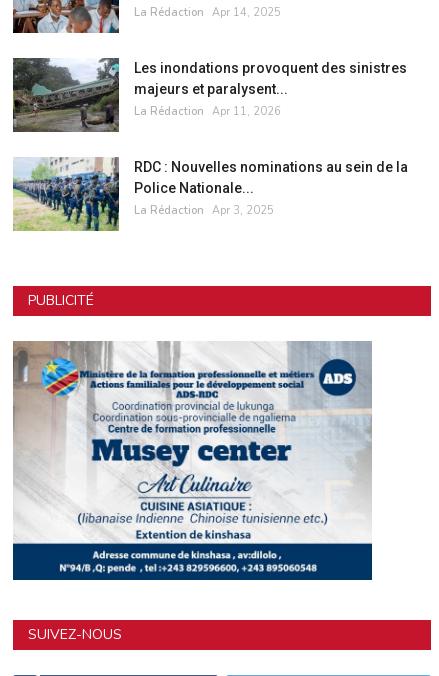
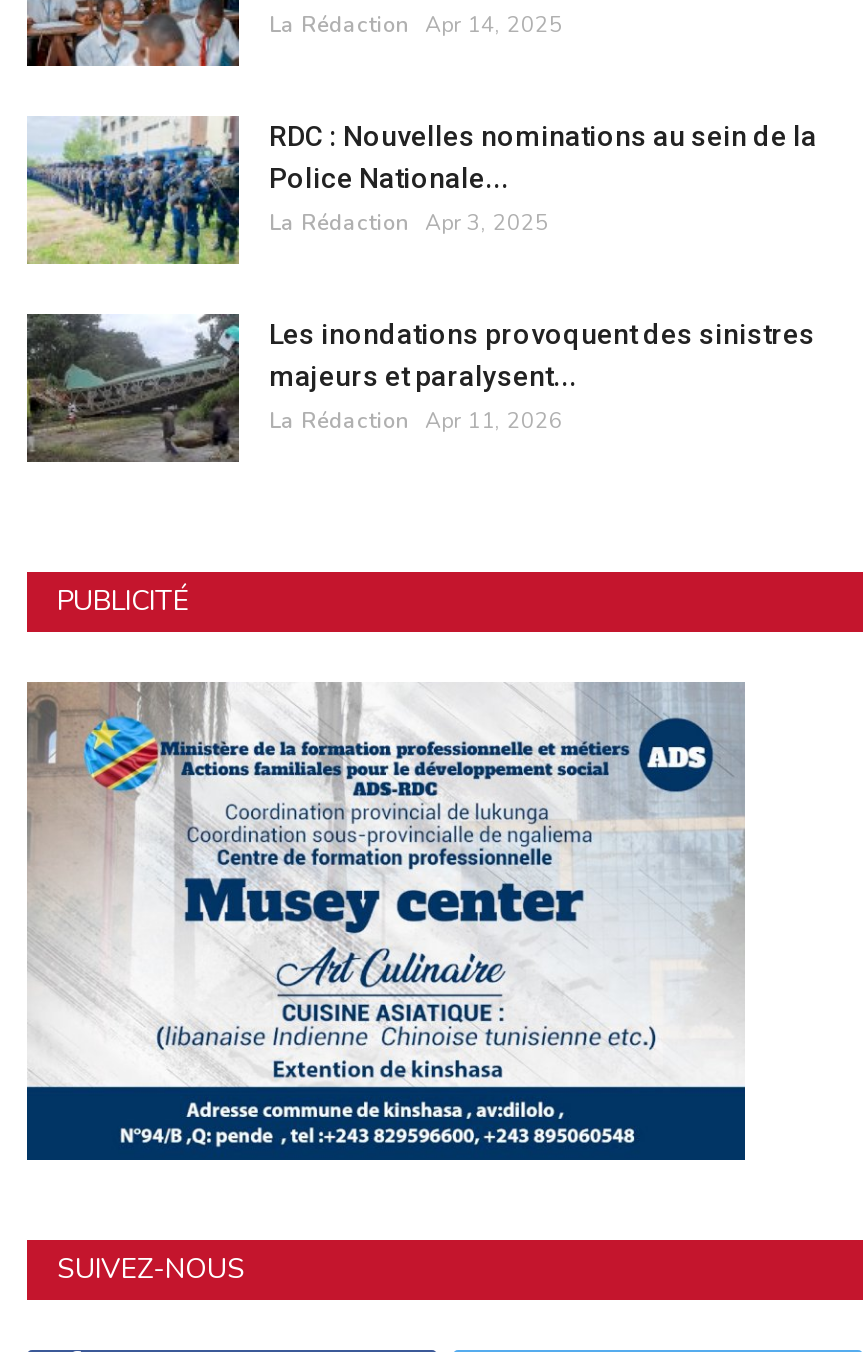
moved down: [image] | Les inondations provoquent des sinistres | majeurs et paralysent... | La Rédaction Apr 11, 2026

moved up: [image] | RDC : Nouvelles nominations au sein de la | Police Nationale... | La Rédaction Apr 3, 2025
